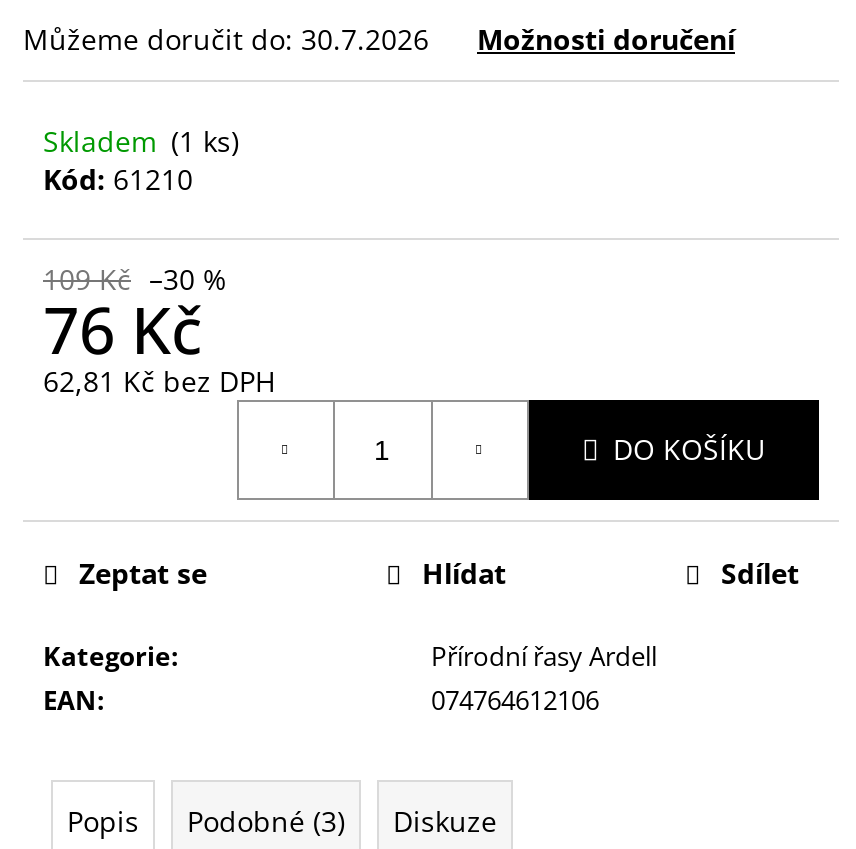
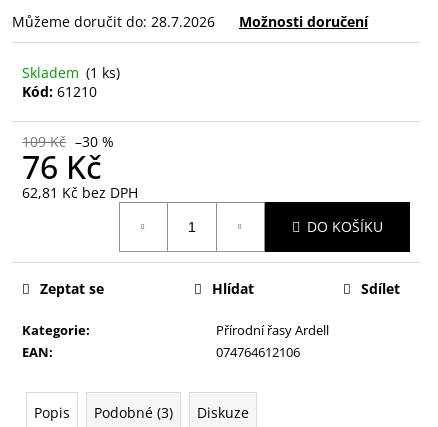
- Můžeme doručit do: 30.7.2026
+ Můžeme doručit do: 28.7.2026
